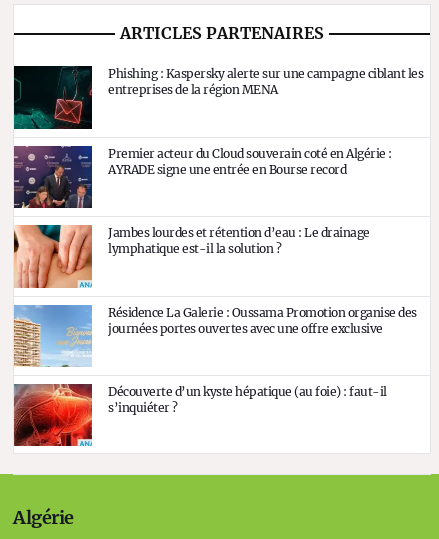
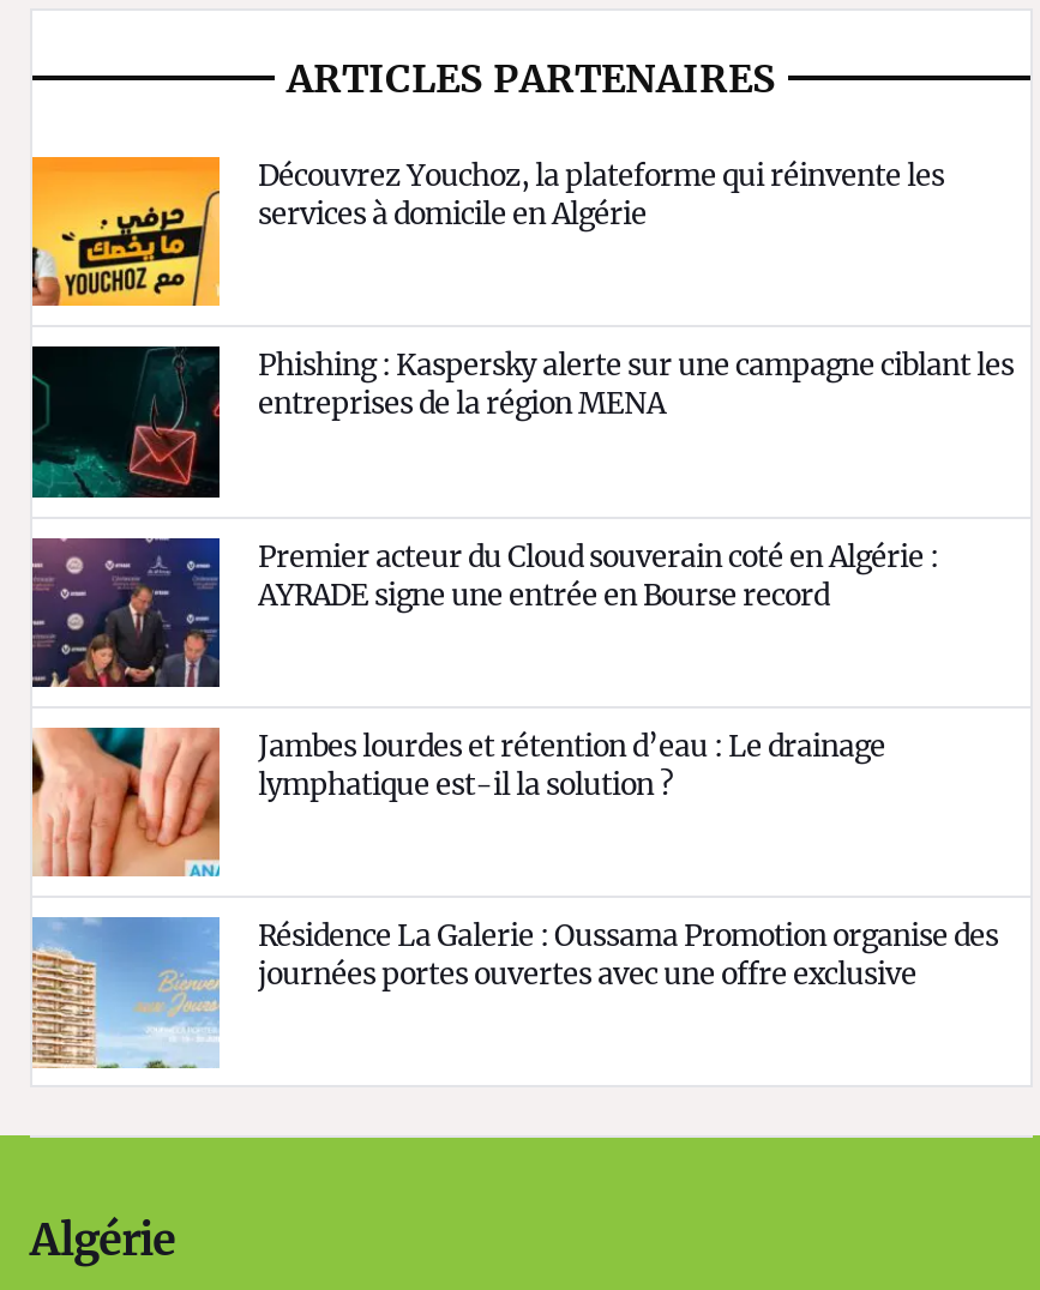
+ [image]
+ Découvrez Youchoz, la plateforme qui réinvente les
+ services à domicile en Algérie

moved down: [image] | Phishing : Kaspersky alerte sur une campagne ciblant les | entreprises de la région MENA | ... | Résidence La Galerie : Oussama Promotion organise des | journées portes ouvertes avec une offre exclusive

moved down: [image]

- [image]
- Découverte d’un kyste hépatique (au foie) : faut-il
- s’inquiéter ?
